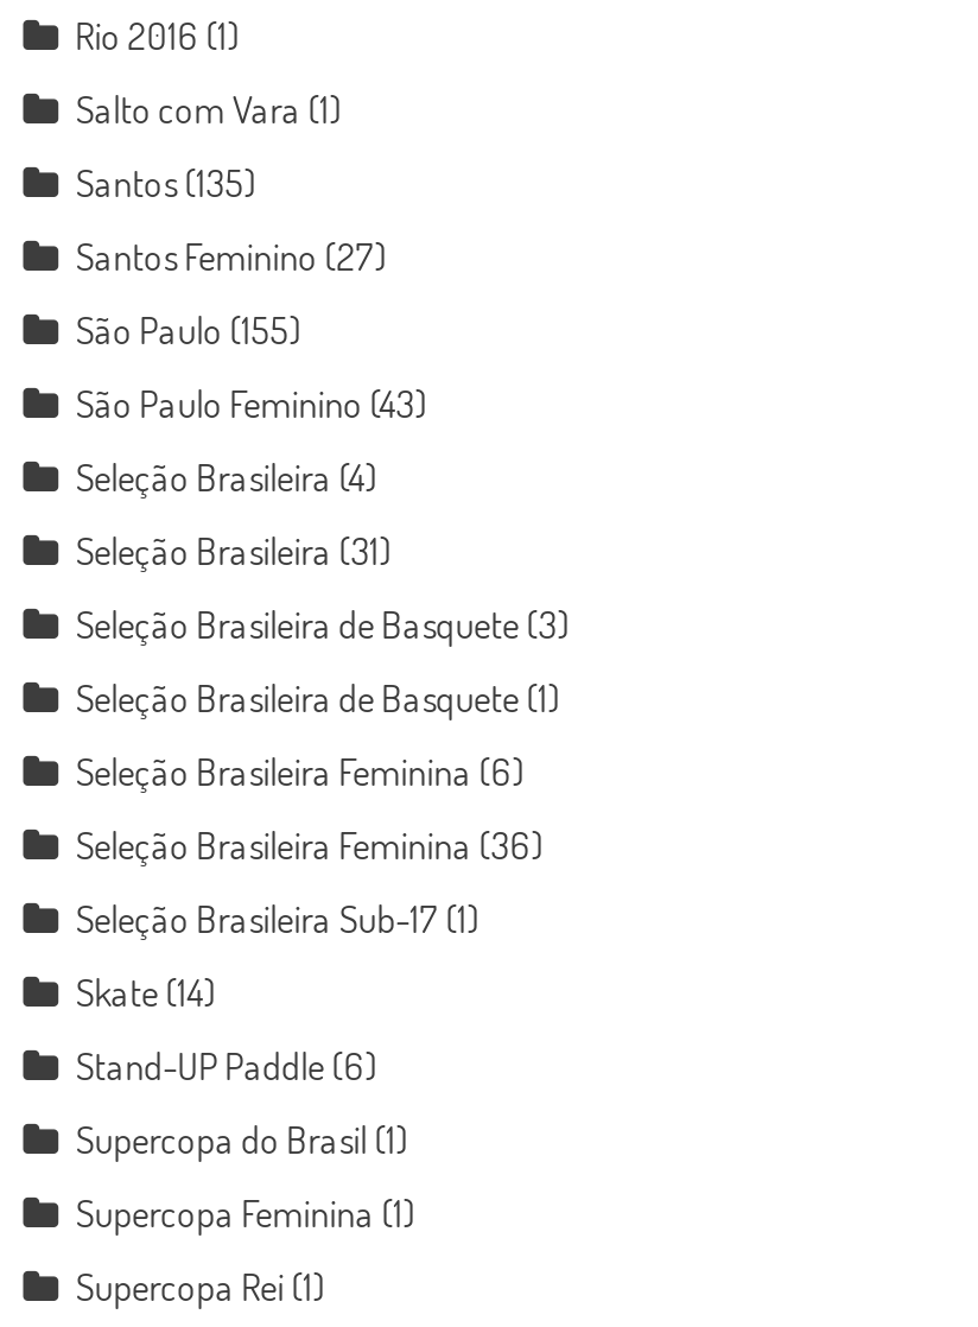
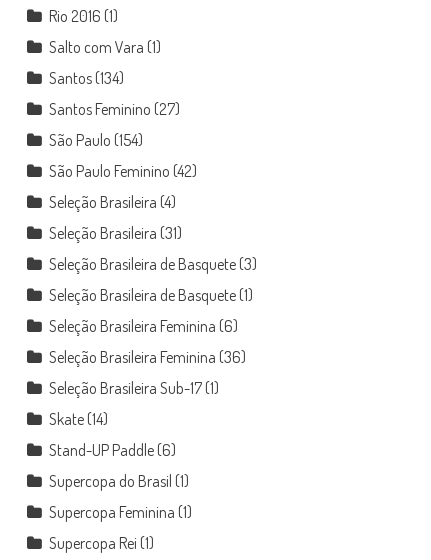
- Santos (135)
+ Santos (134)

- São Paulo (155)
+ São Paulo (154)

- São Paulo Feminino (43)
+ São Paulo Feminino (42)
